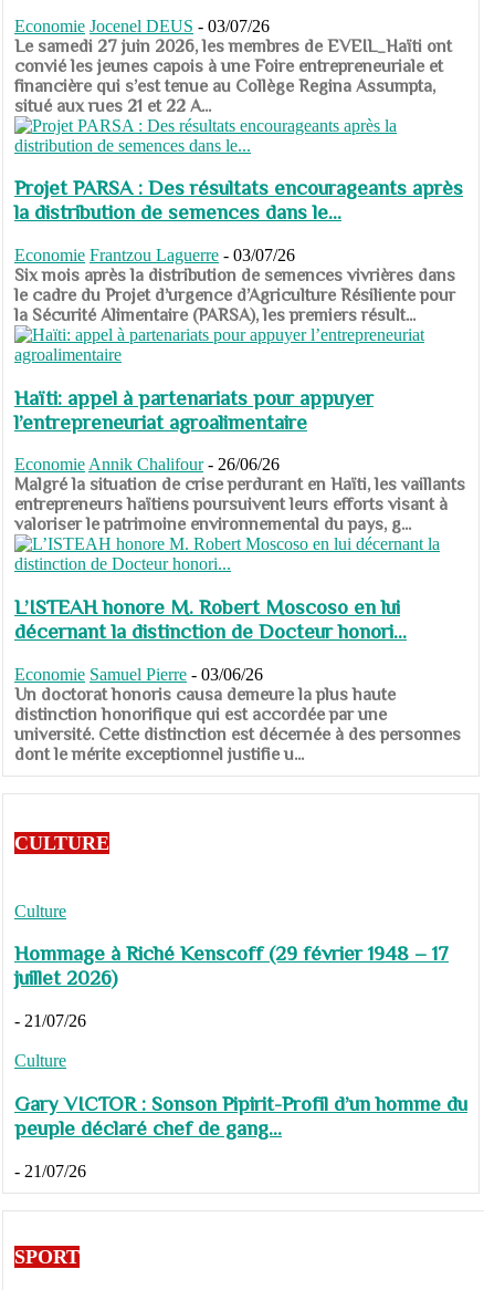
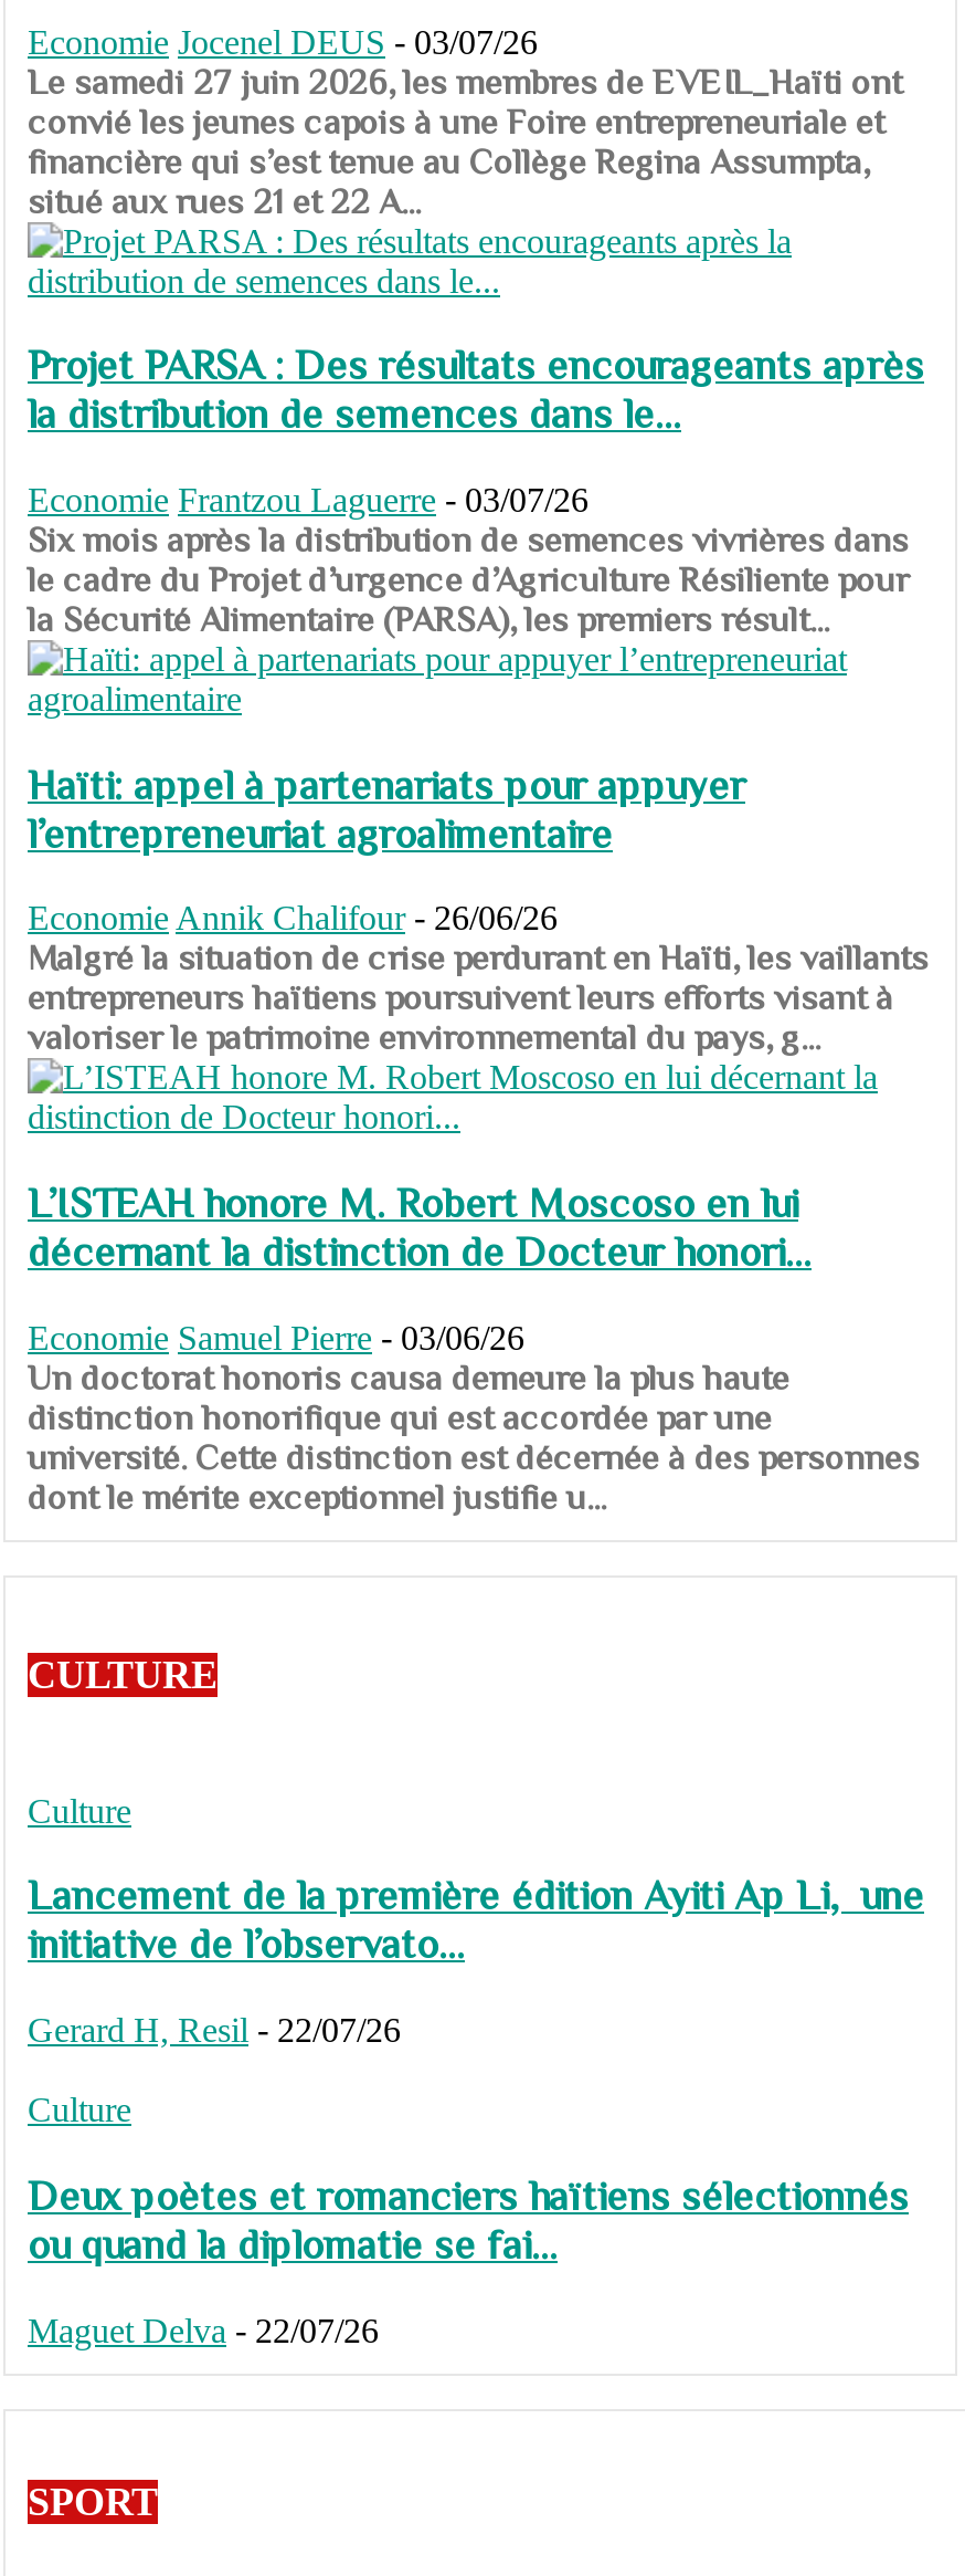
- Hommage à Riché Kenscoff (29 février 1948 – 17
- juillet 2026)
+ Lancement de la première édition Ayiti Ap Li, une
+ initiative de l’observato...

- - 21/07/26
+ Gerard H, Resil - 22/07/26

- Gary VICTOR : Sonson Pipirit-Profil d’un homme du
- peuple déclaré chef de gang...
+ Deux poètes et romanciers haïtiens sélectionnés
+ ou quand la diplomatie se fai...

- - 21/07/26
+ Maguet Delva - 22/07/26
